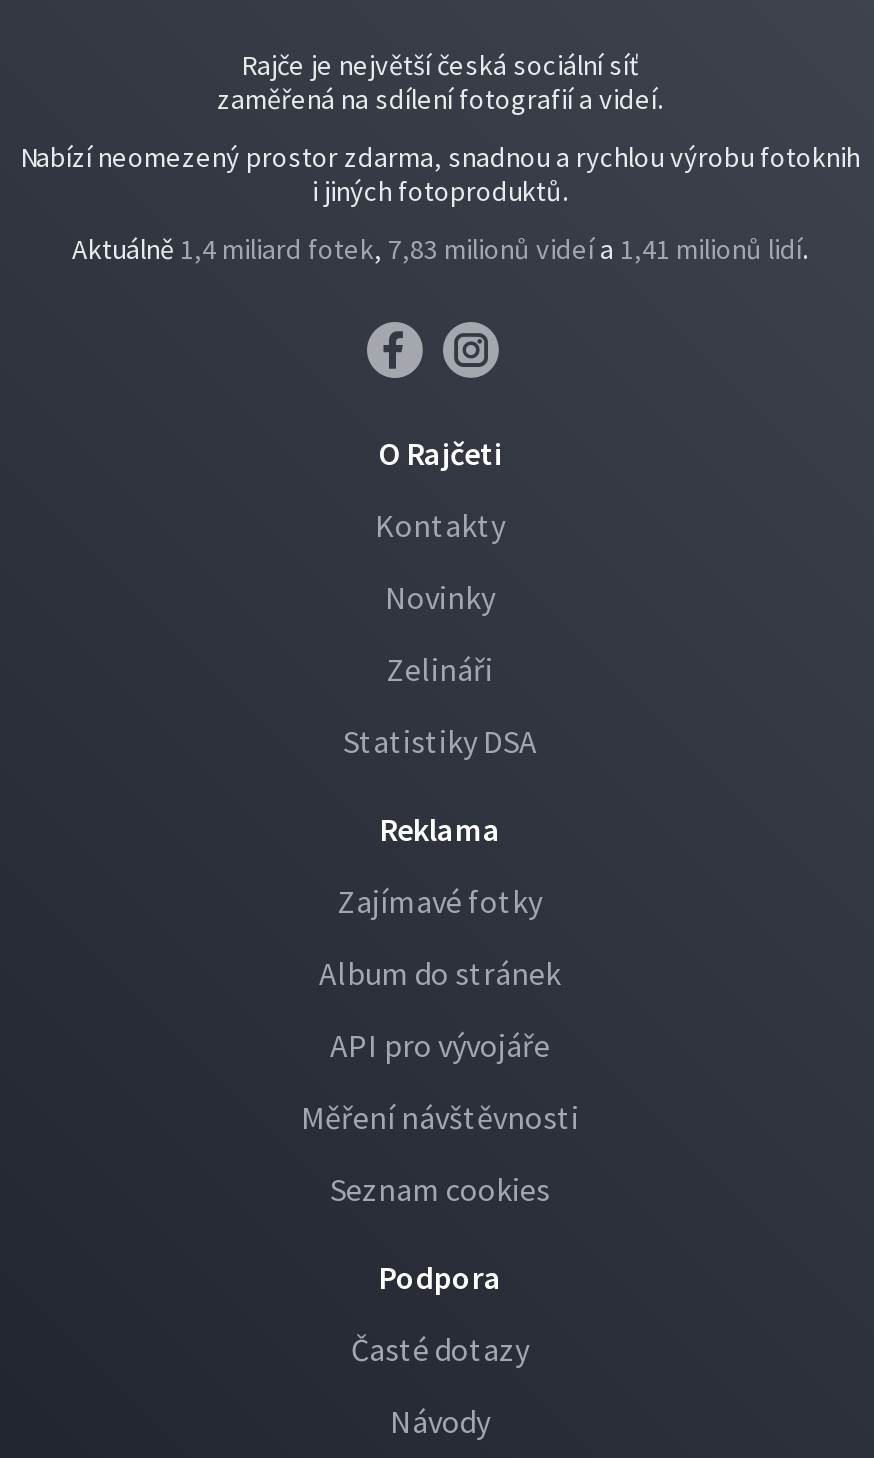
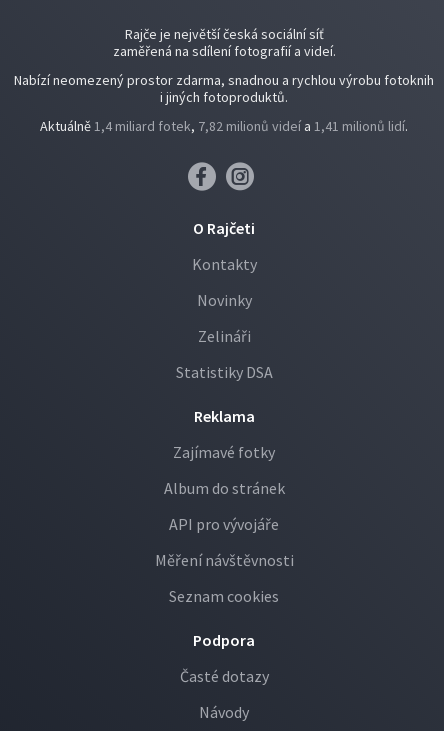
- Aktuálně 1,4 miliard fotek, 7,83 milionů videía 1,41 milionů lidí.
+ Aktuálně 1,4 miliard fotek, 7,82 milionů videía 1,41 milionů lidí.
